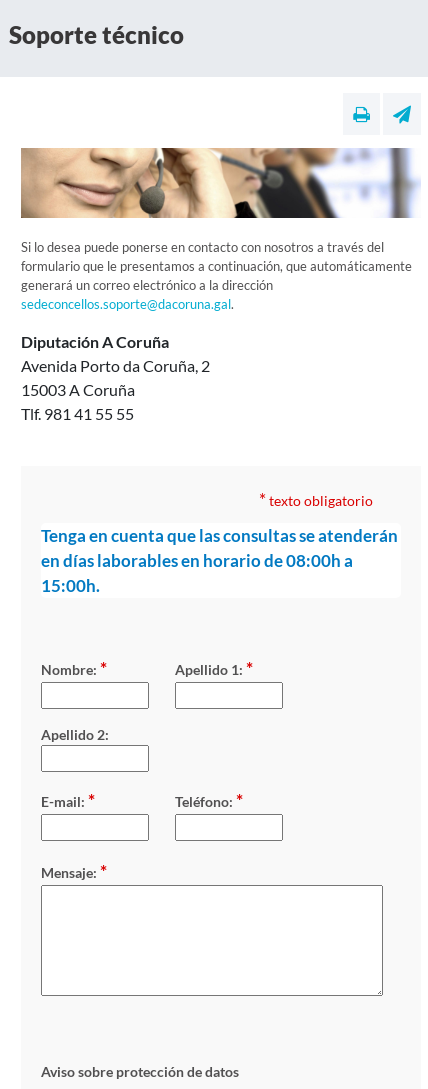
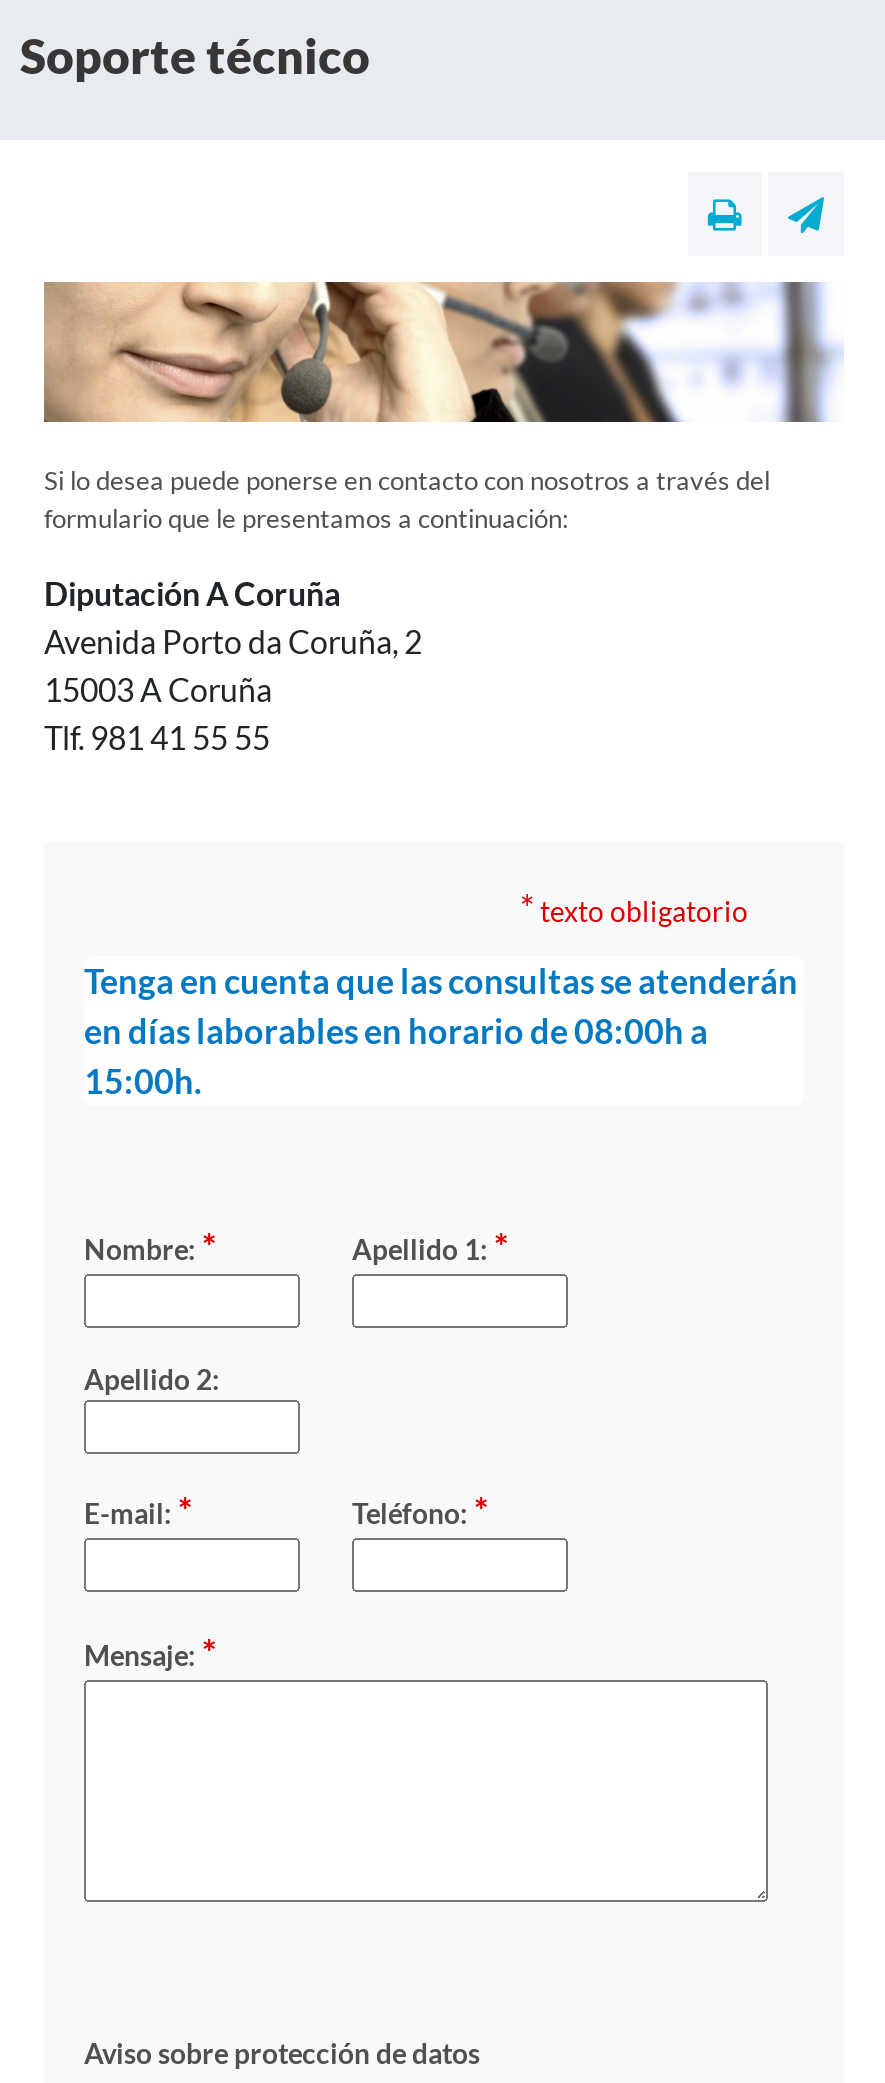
- formulario que le presentamos a continuación, que automáticamente
- generará un correo electrónico a la dirección
- sedeconcellos.soporte@dacoruna.gal.
+ formulario que le presentamos a continuación:
